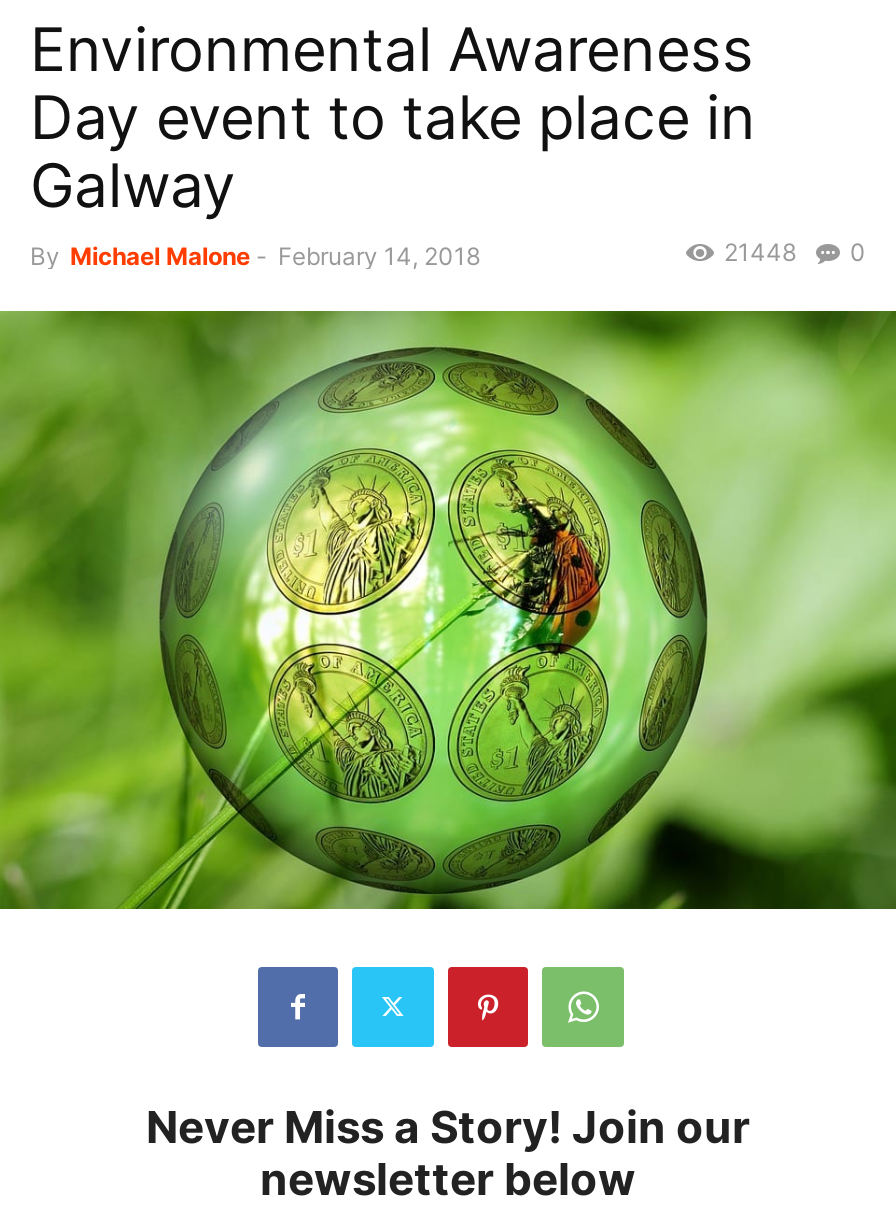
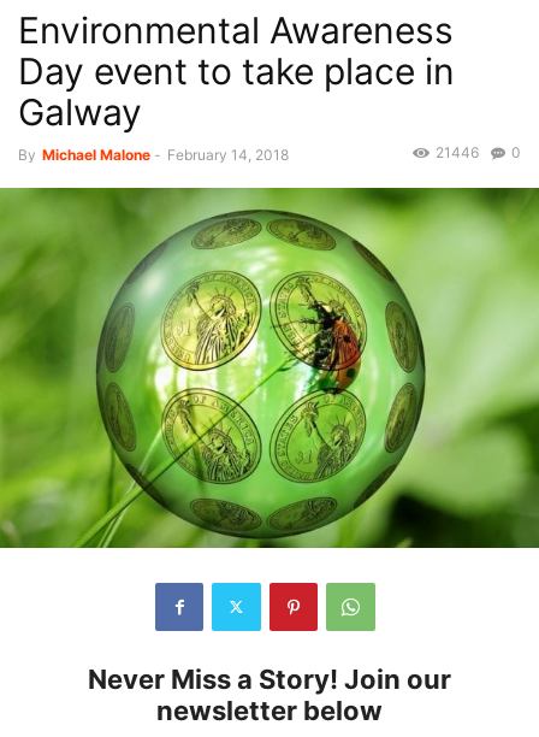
- 21448 0
+ 21446 0
